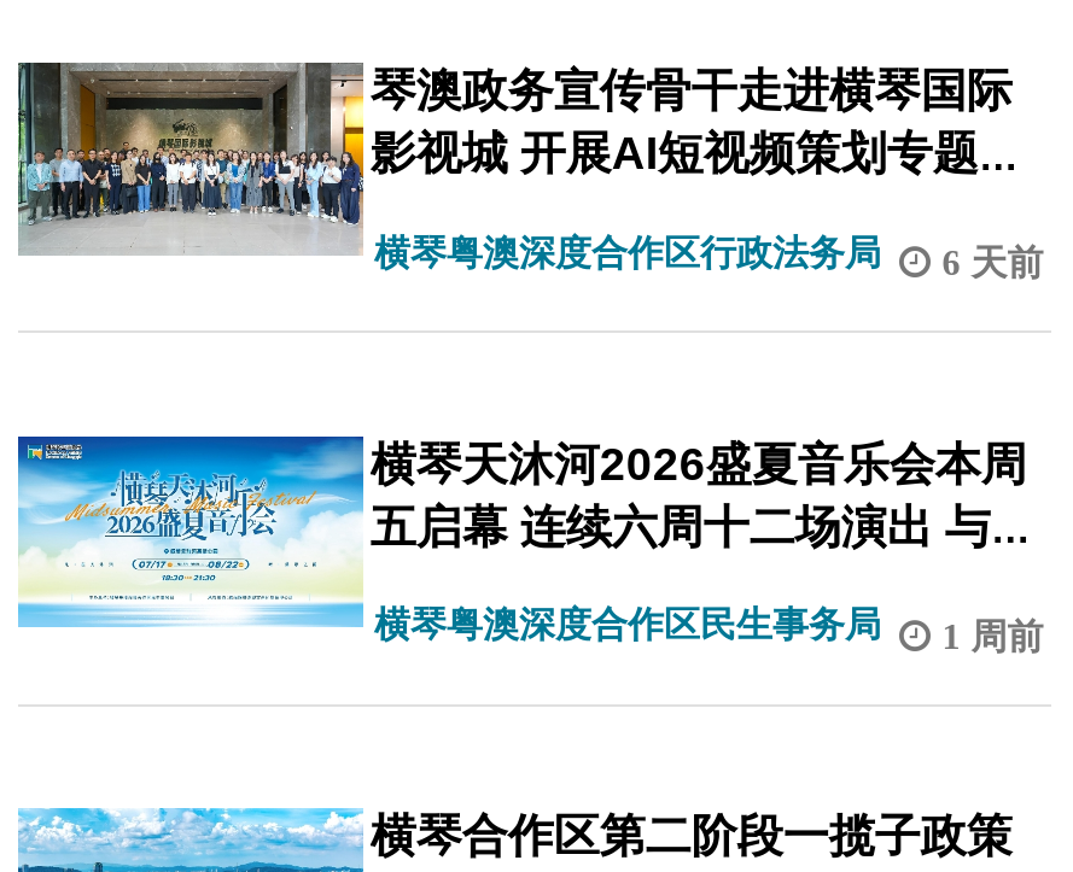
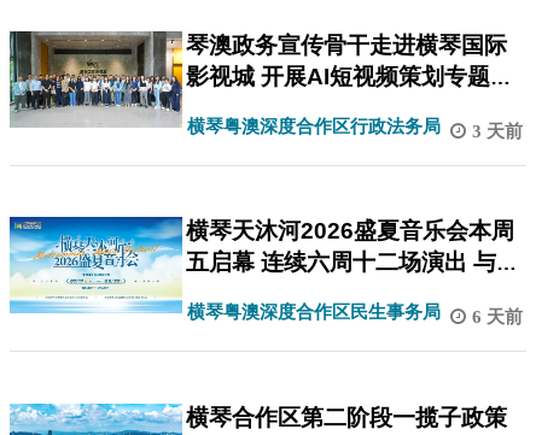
- 横琴粤澳深度合作区行政法务局 6 天前
+ 横琴粤澳深度合作区行政法务局 3 天前

- 横琴粤澳深度合作区民生事务局 1 周前
+ 横琴粤澳深度合作区民生事务局 6 天前
